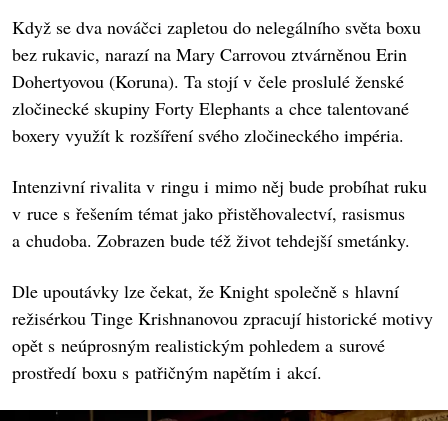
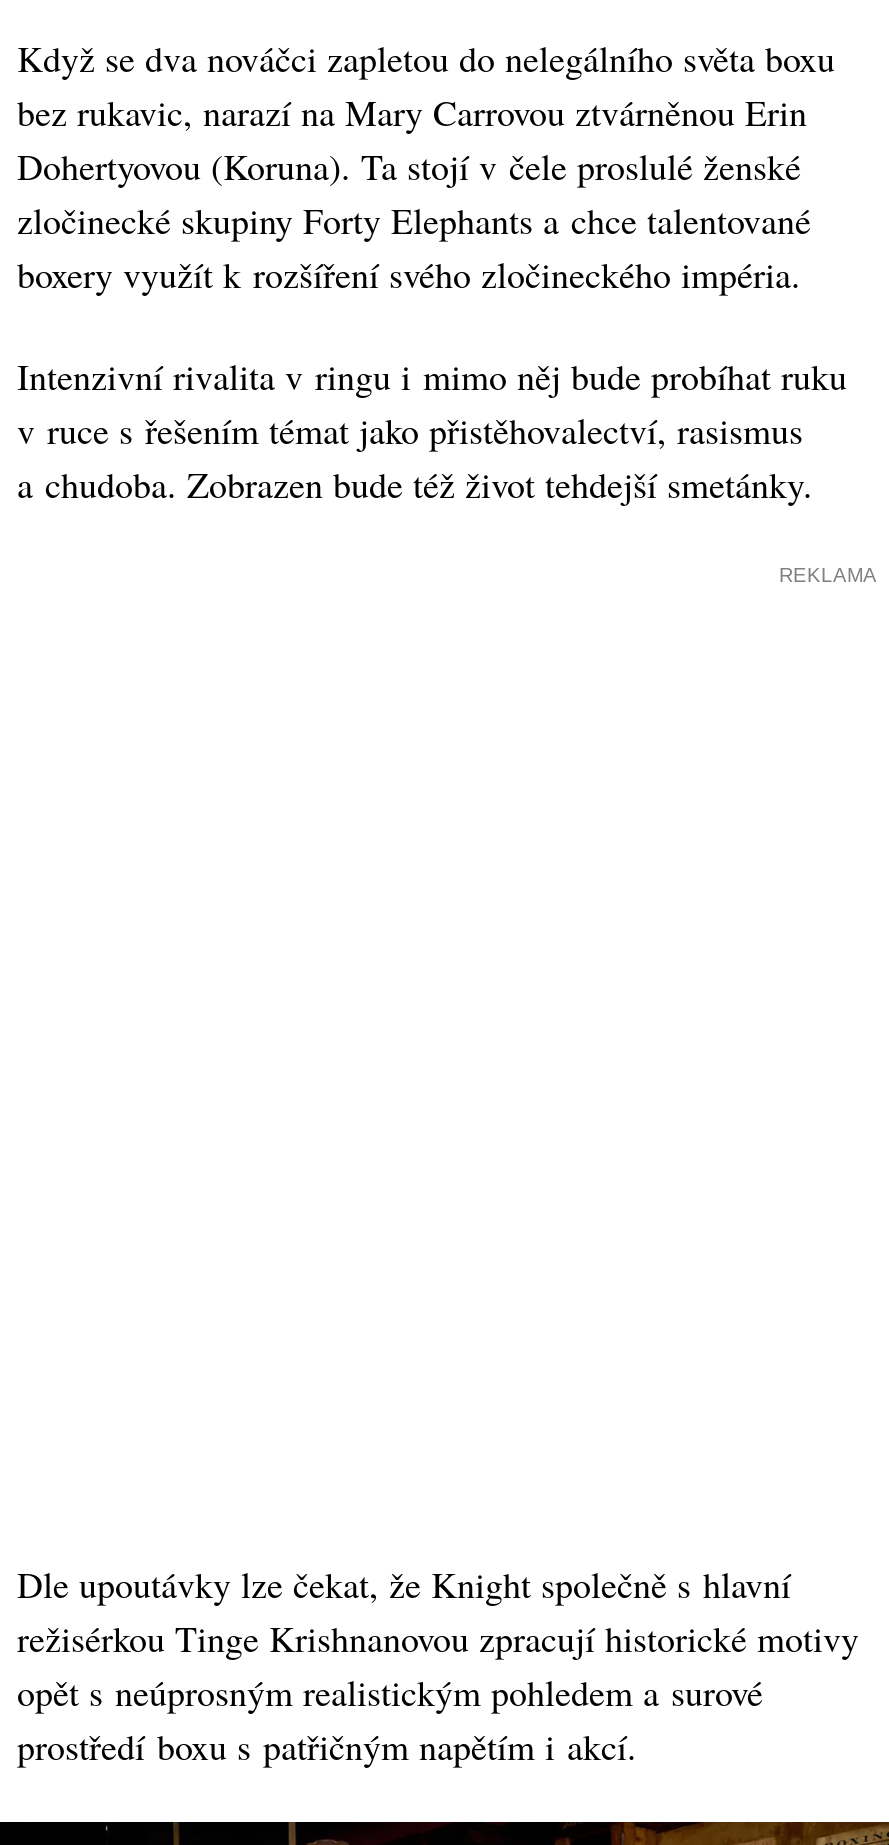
+ REKLAMA
